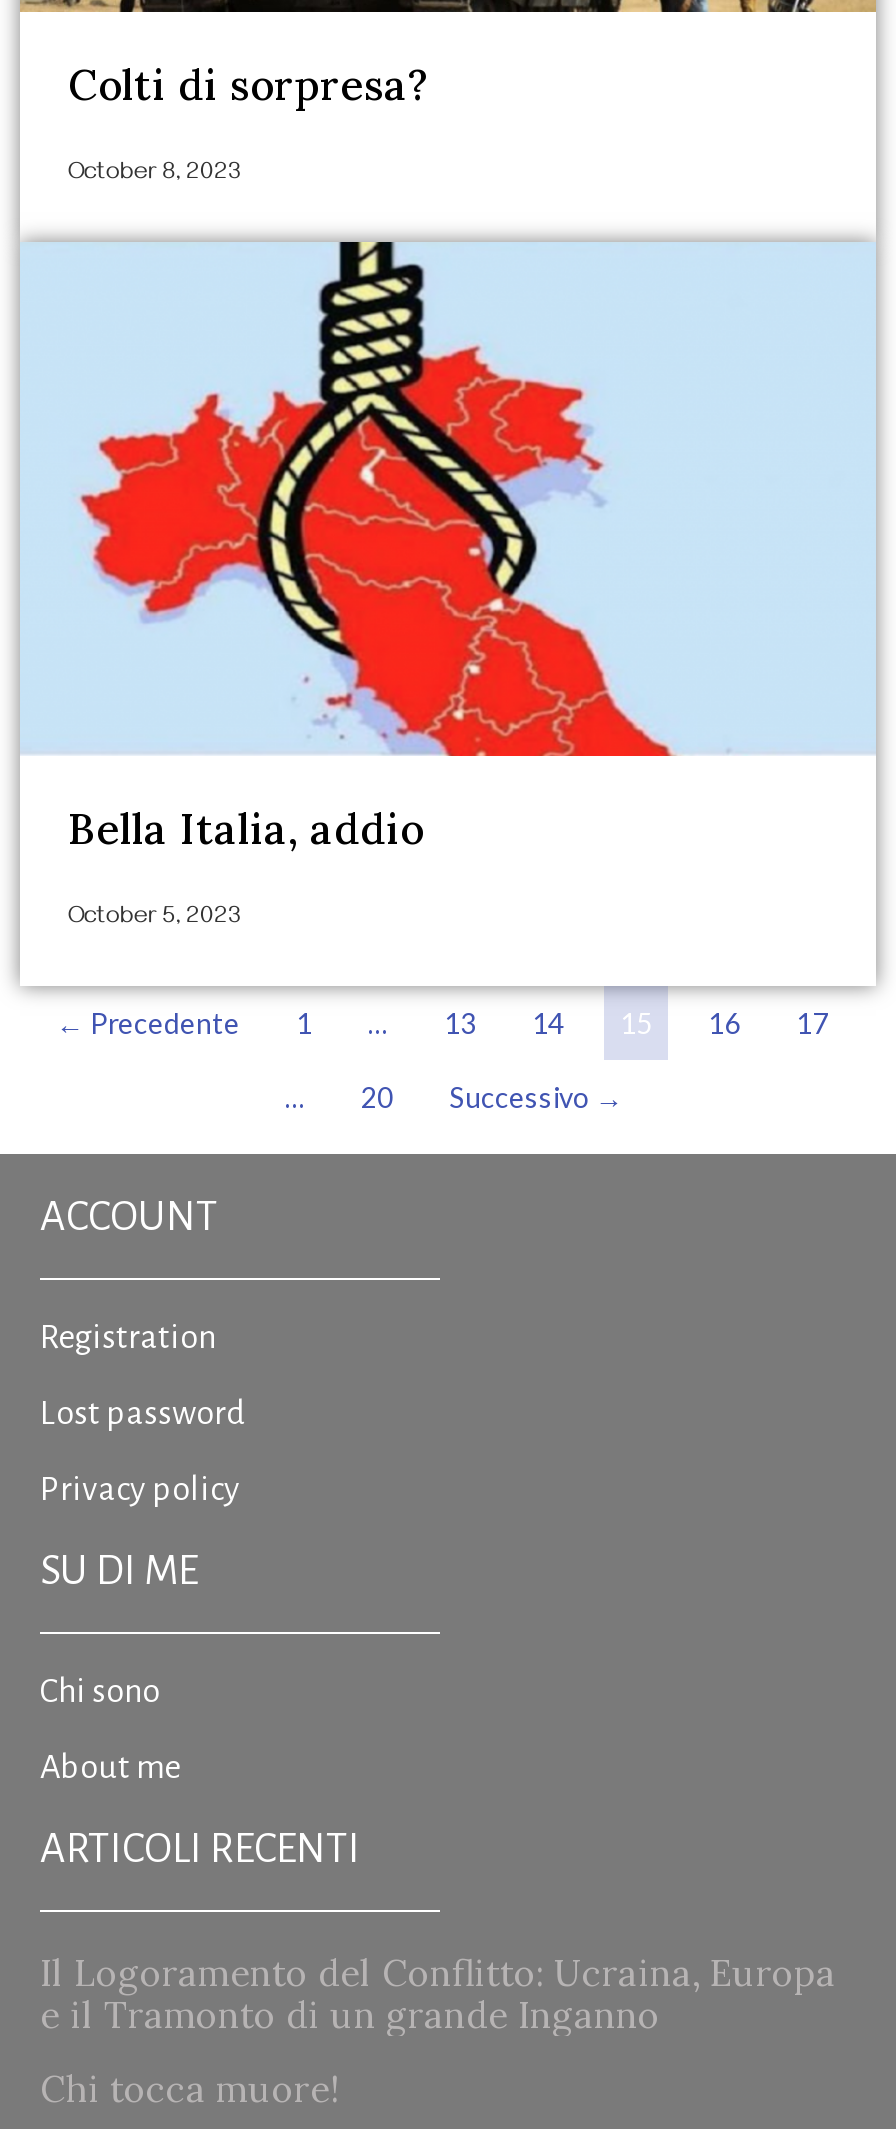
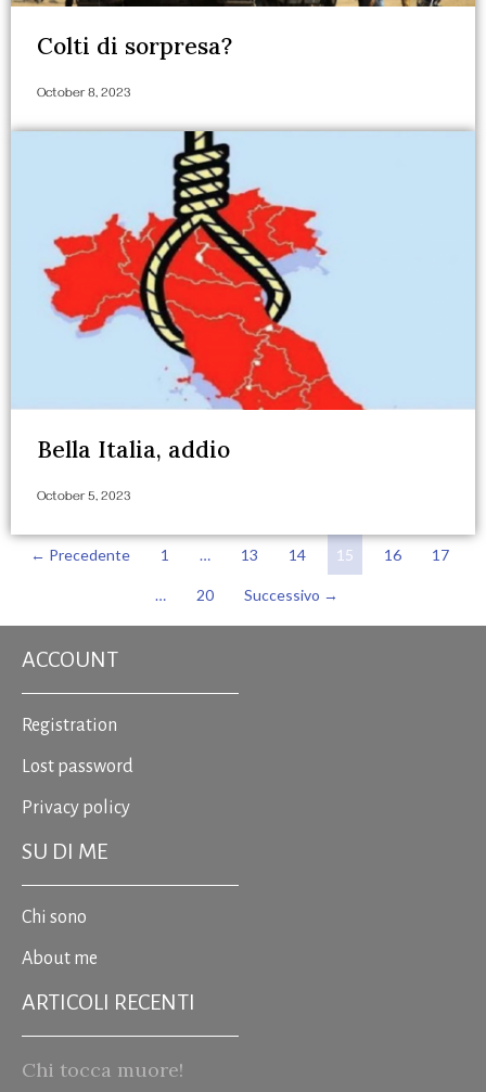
- Il Logoramento del Conflitto: Ucraina, Europa
- e il Tramonto di un grande Inganno
